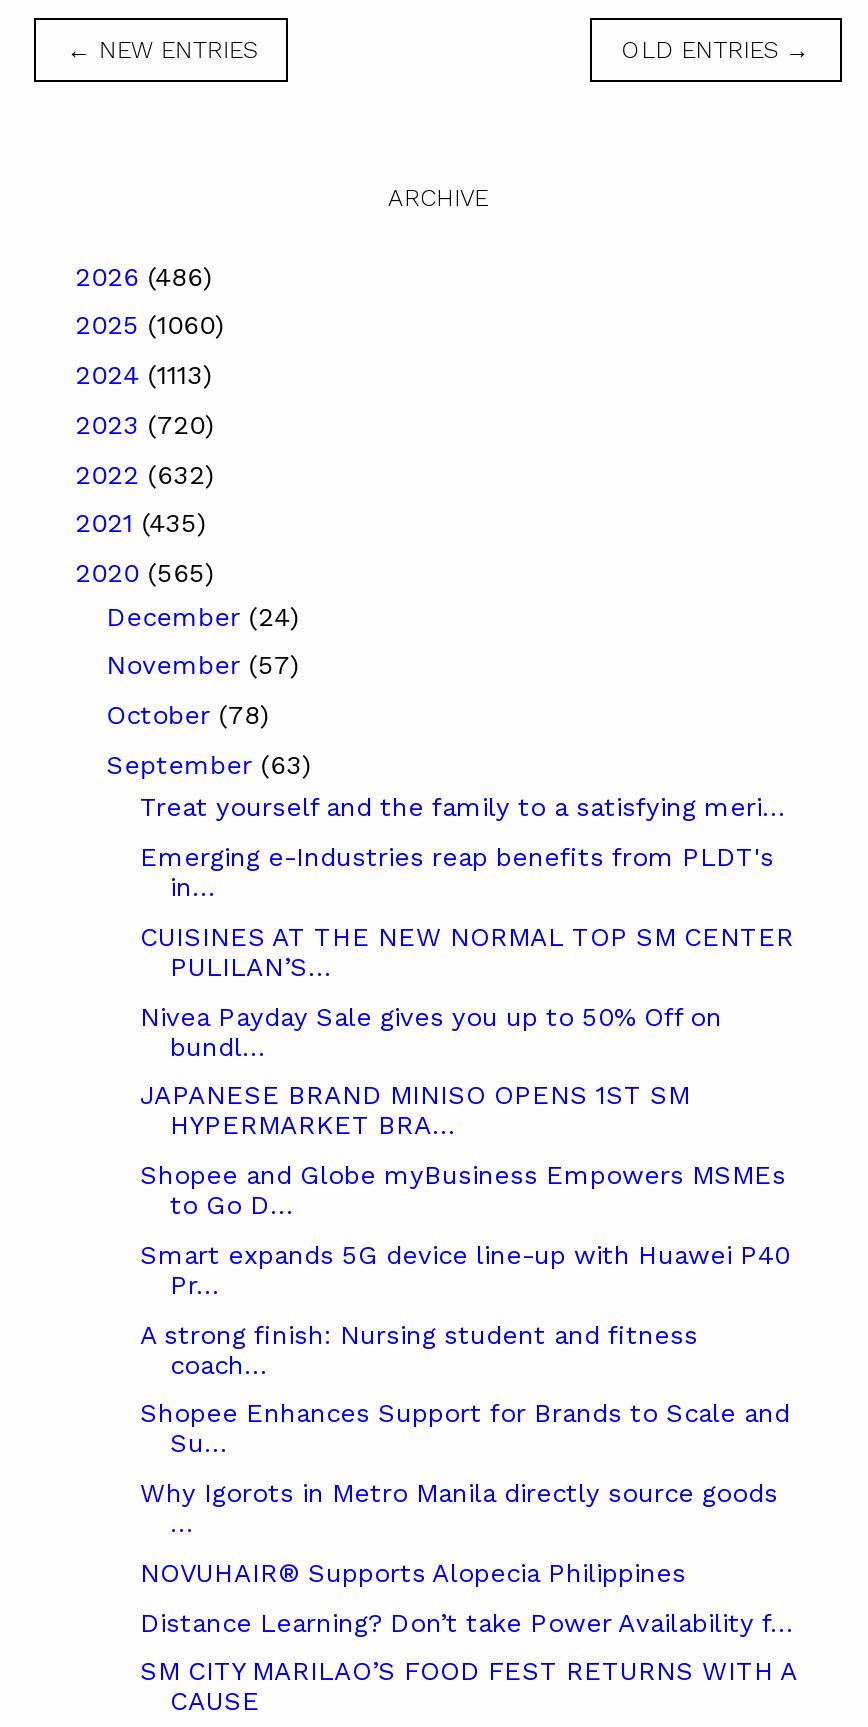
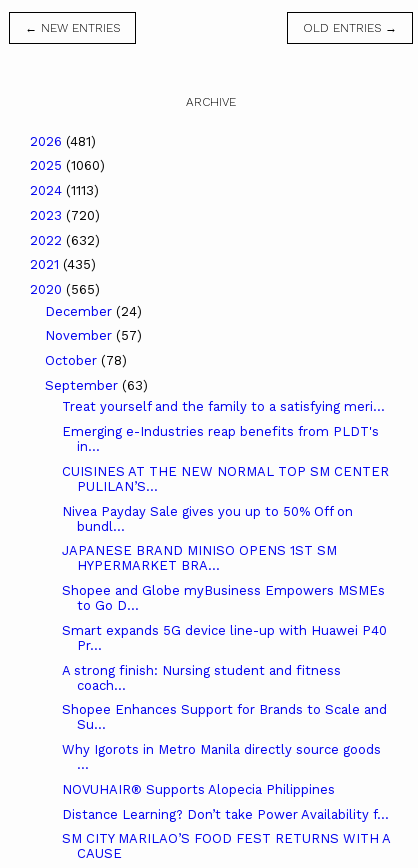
- 2026 (486)
+ 2026 (481)
